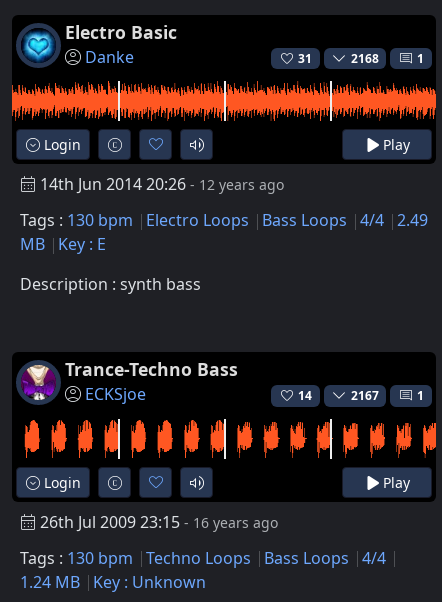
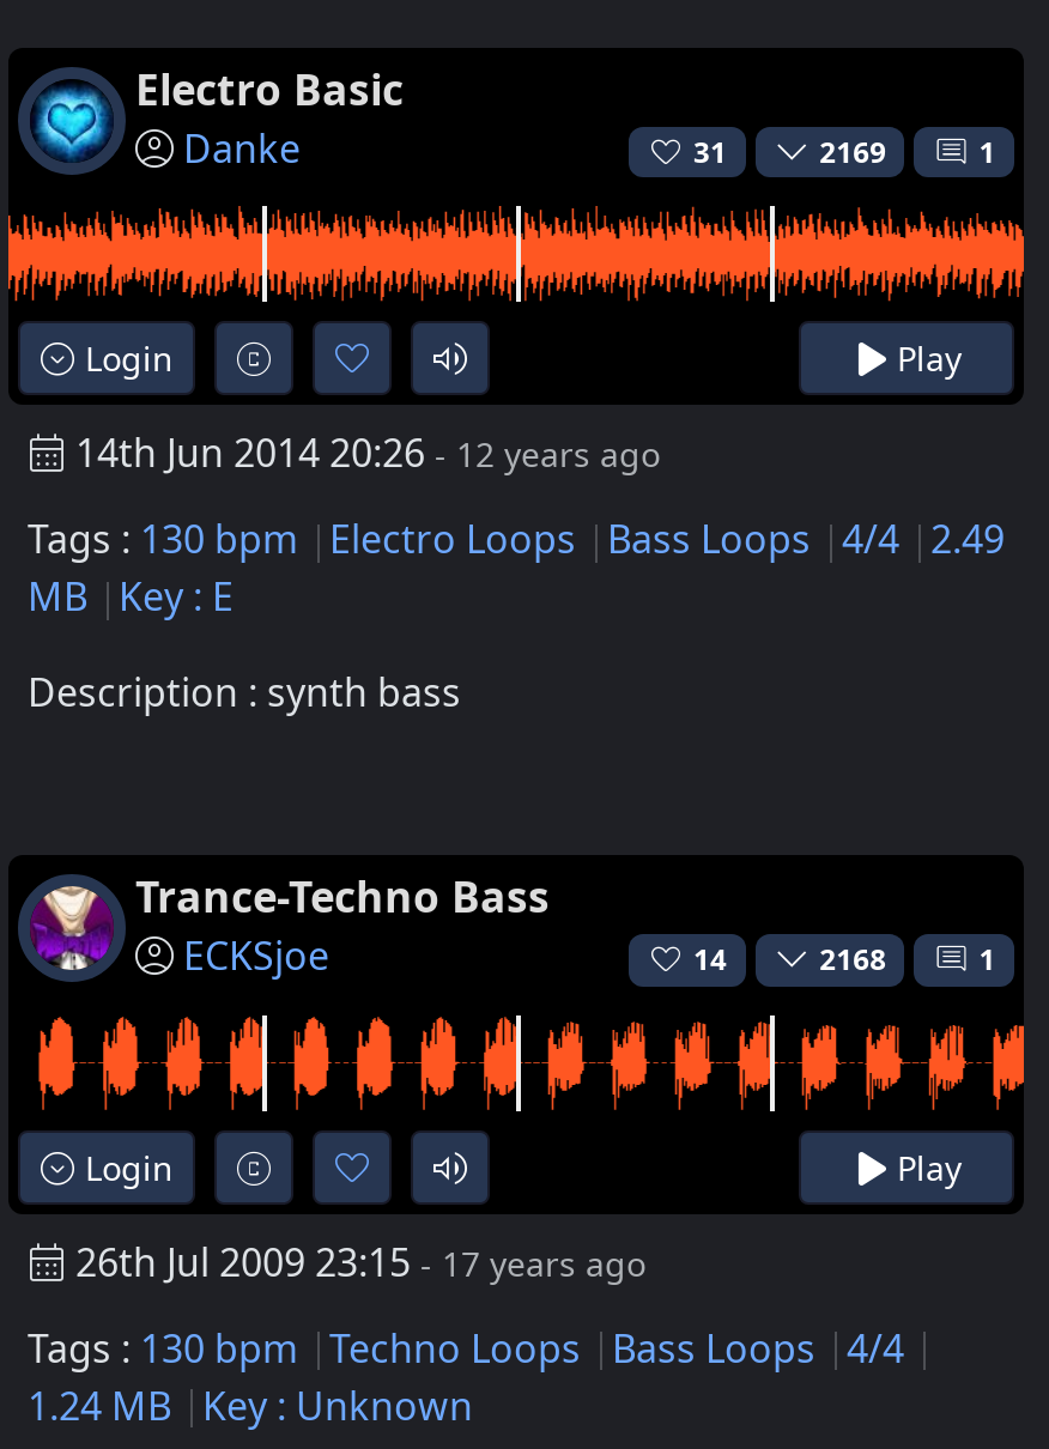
- 2168
+ 2169

- 2167
+ 2168

- 26th Jul 2009 23:15 - 16 years ago
+ 26th Jul 2009 23:15 - 17 years ago
